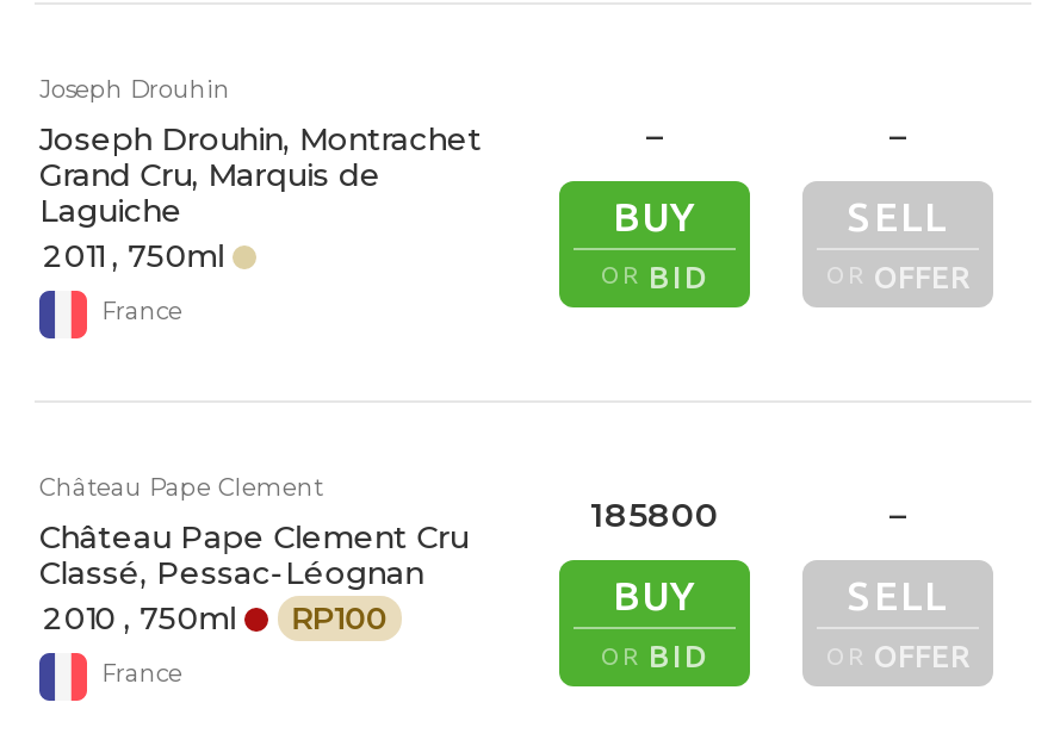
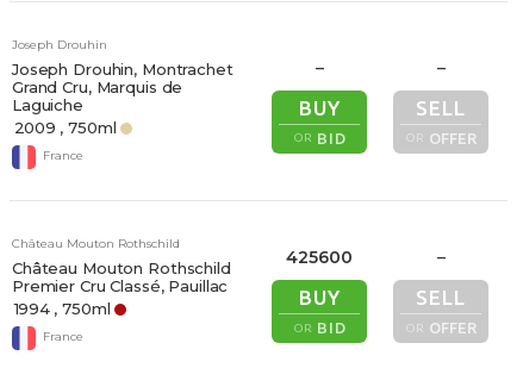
- 2011 , 750ml
+ 2009 , 750ml

- Château Pape Clement
- Château Pape Clement Cru
- Classé, Pessac-Léognan
- 2010 , 750ml
- RP100
+ Château Mouton Rothschild
+ Château Mouton Rothschild
+ Premier Cru Classé, Pauillac
+ 1994 , 750ml

- 185800
+ 425600
